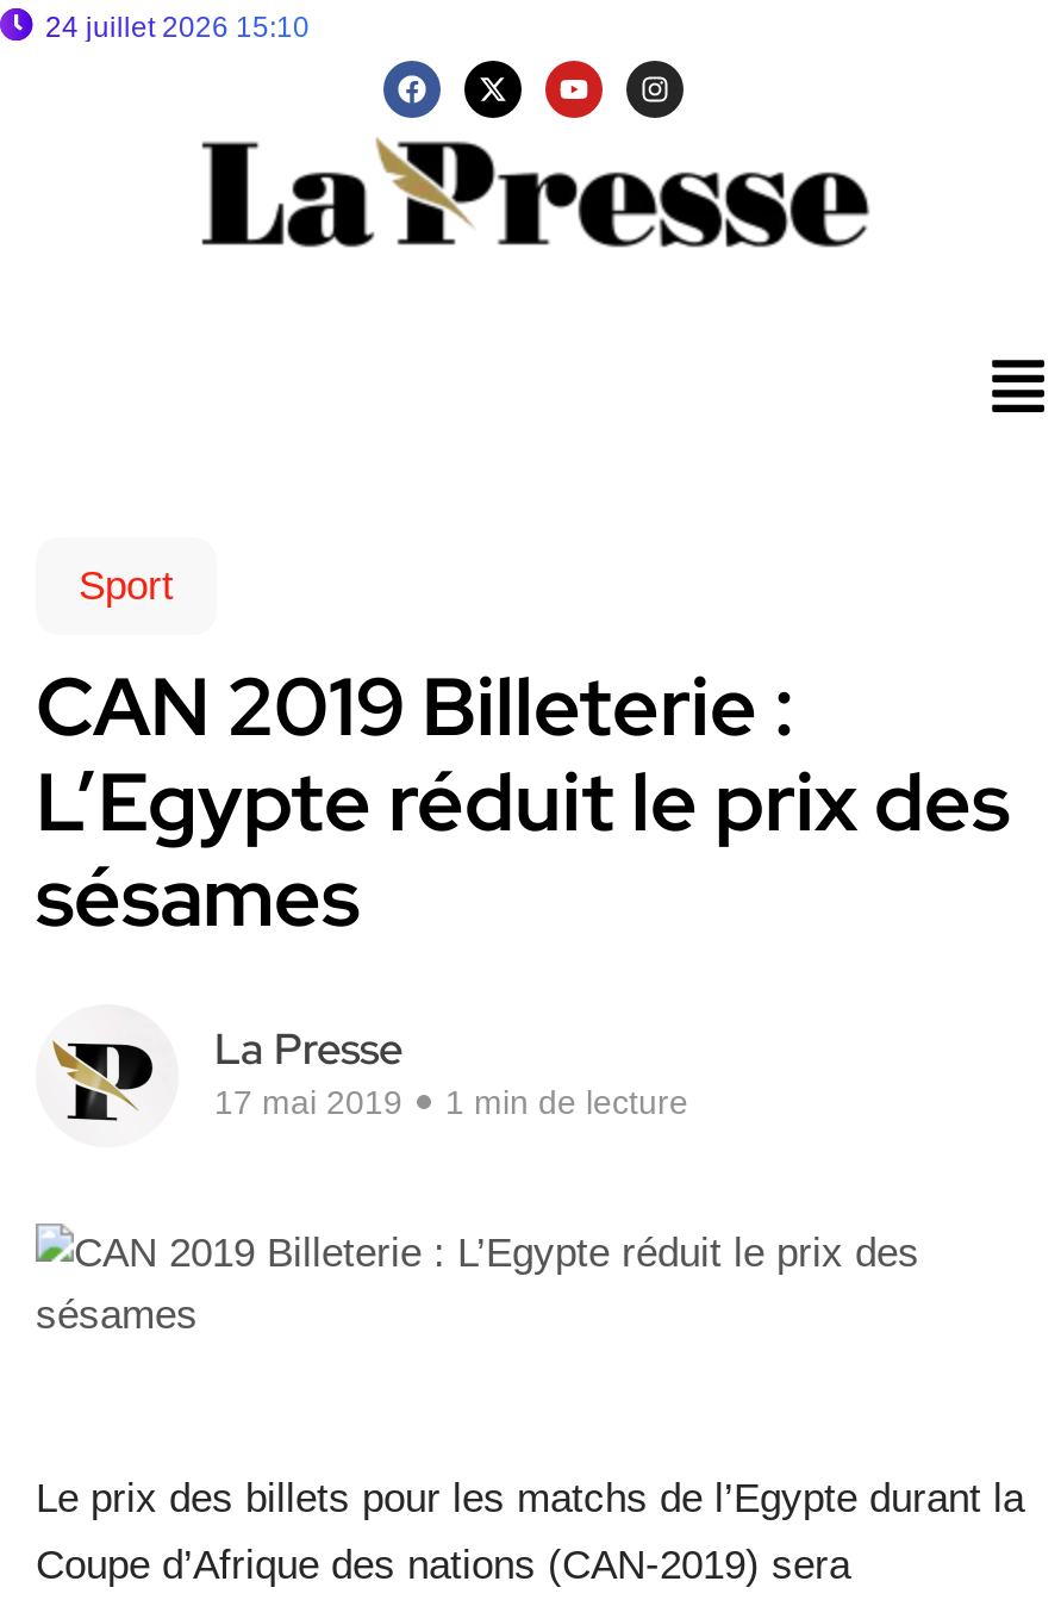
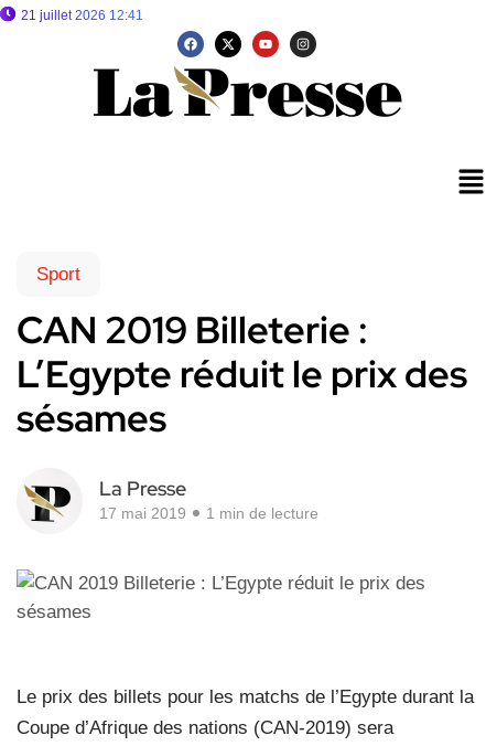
- 24 juillet 2026 15:10
+ 21 juillet 2026 12:41
